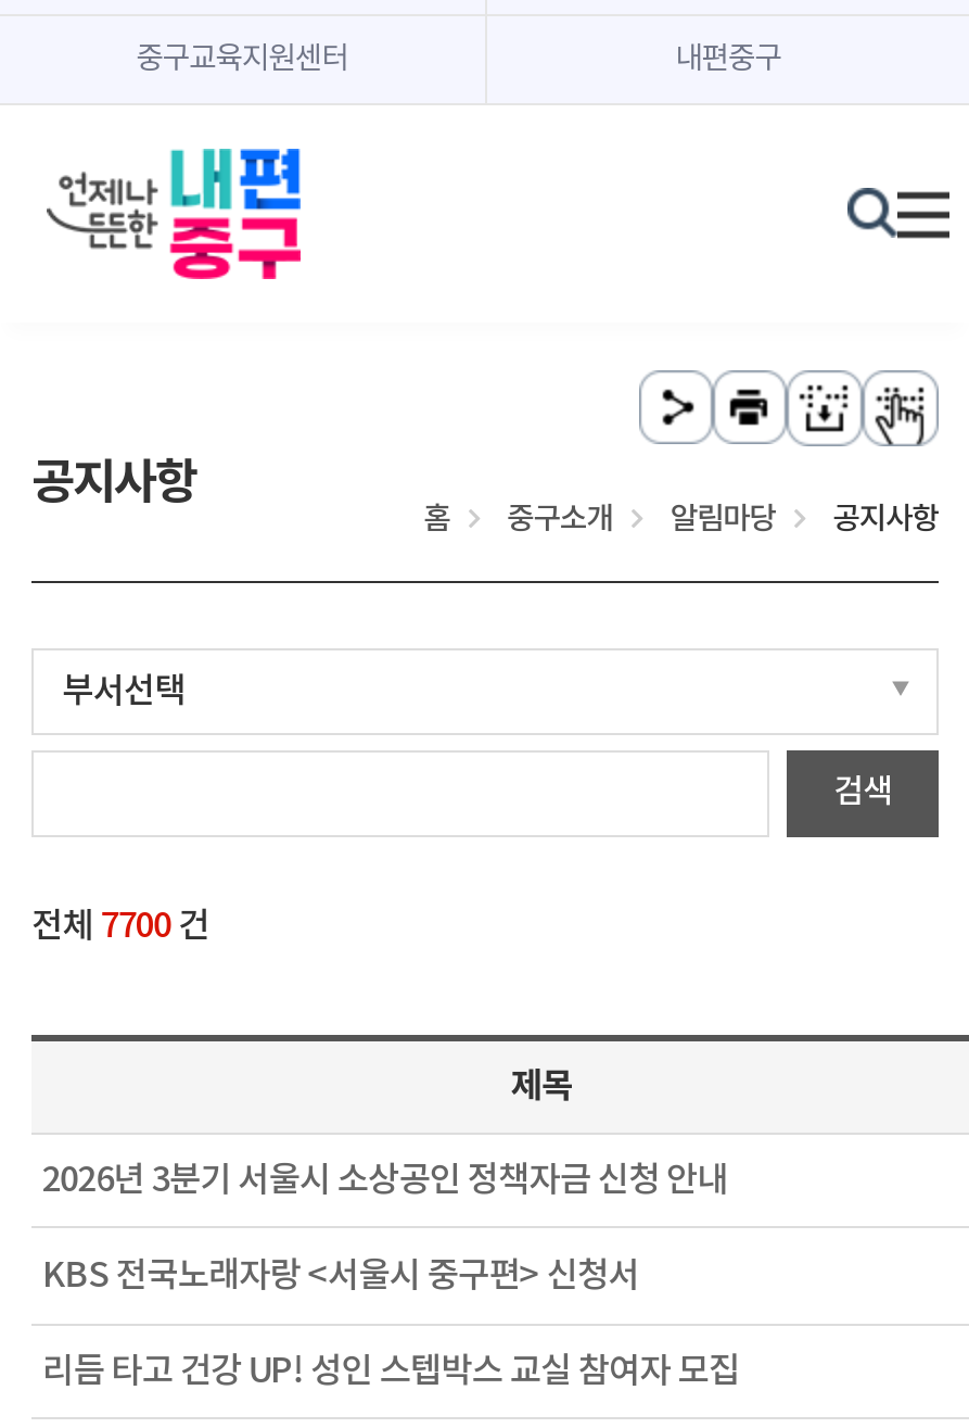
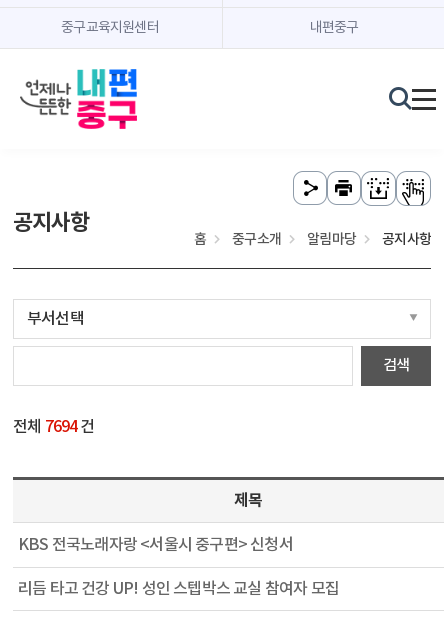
- 전체 7700 건
+ 전체 7694 건

- 2026년 3분기 서울시 소상공인 정책자금 신청 안내
